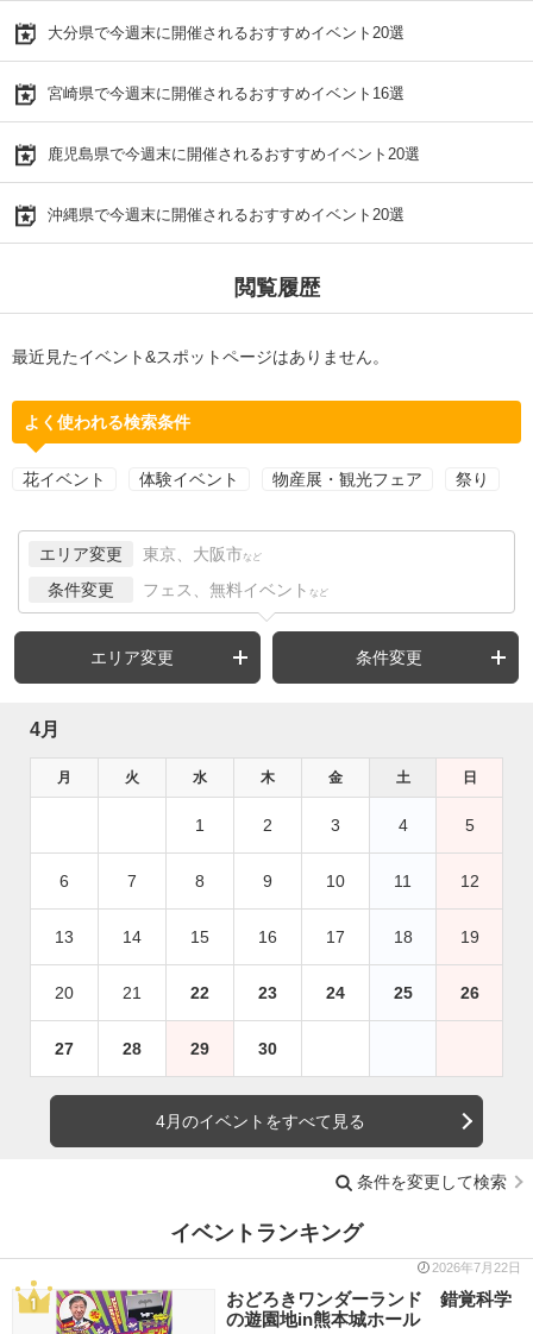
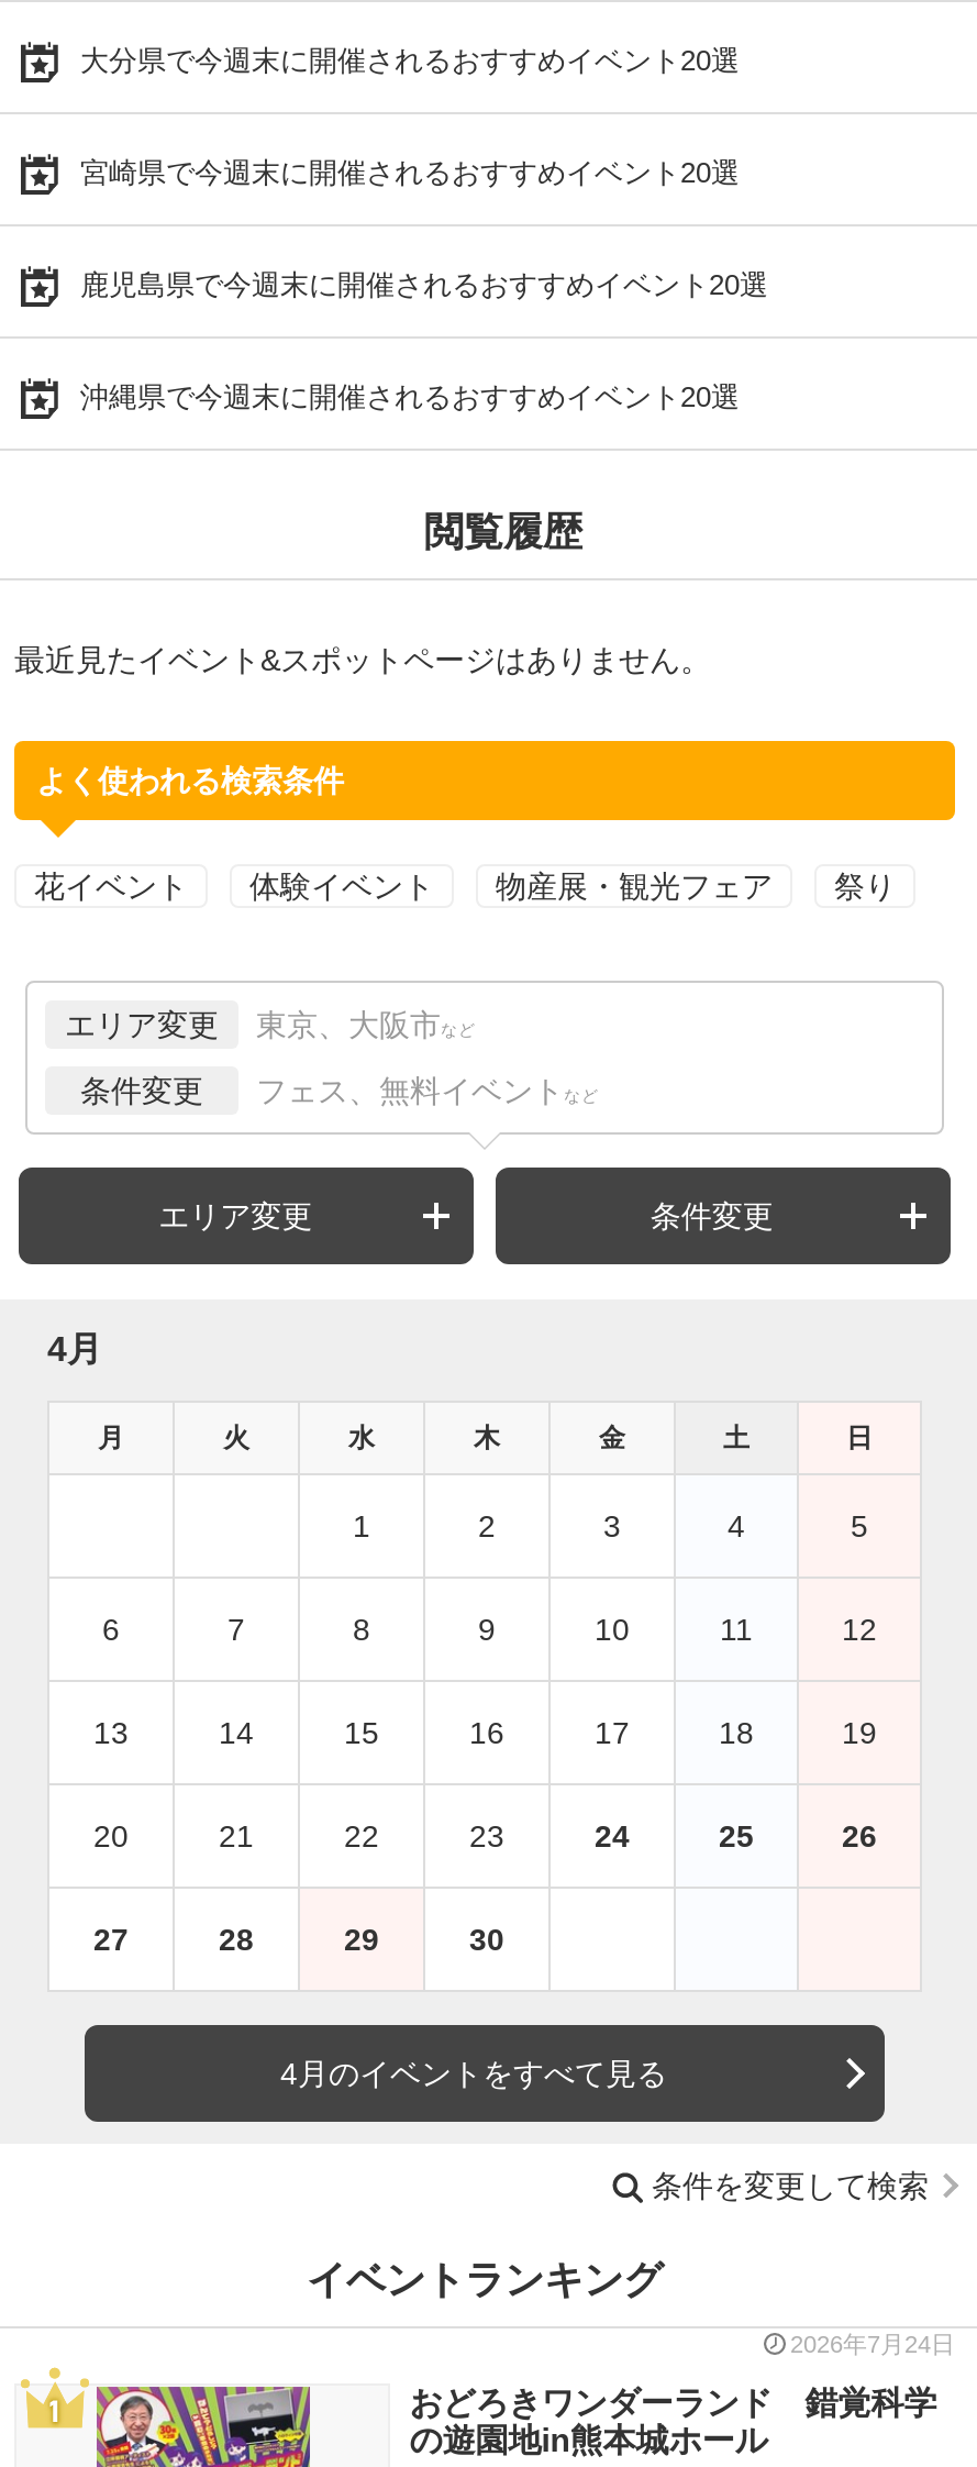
- 宮崎県で今週末に開催されるおすすめイベント16選
+ 宮崎県で今週末に開催されるおすすめイベント20選

- 2026年7月22日
+ 2026年7月24日
